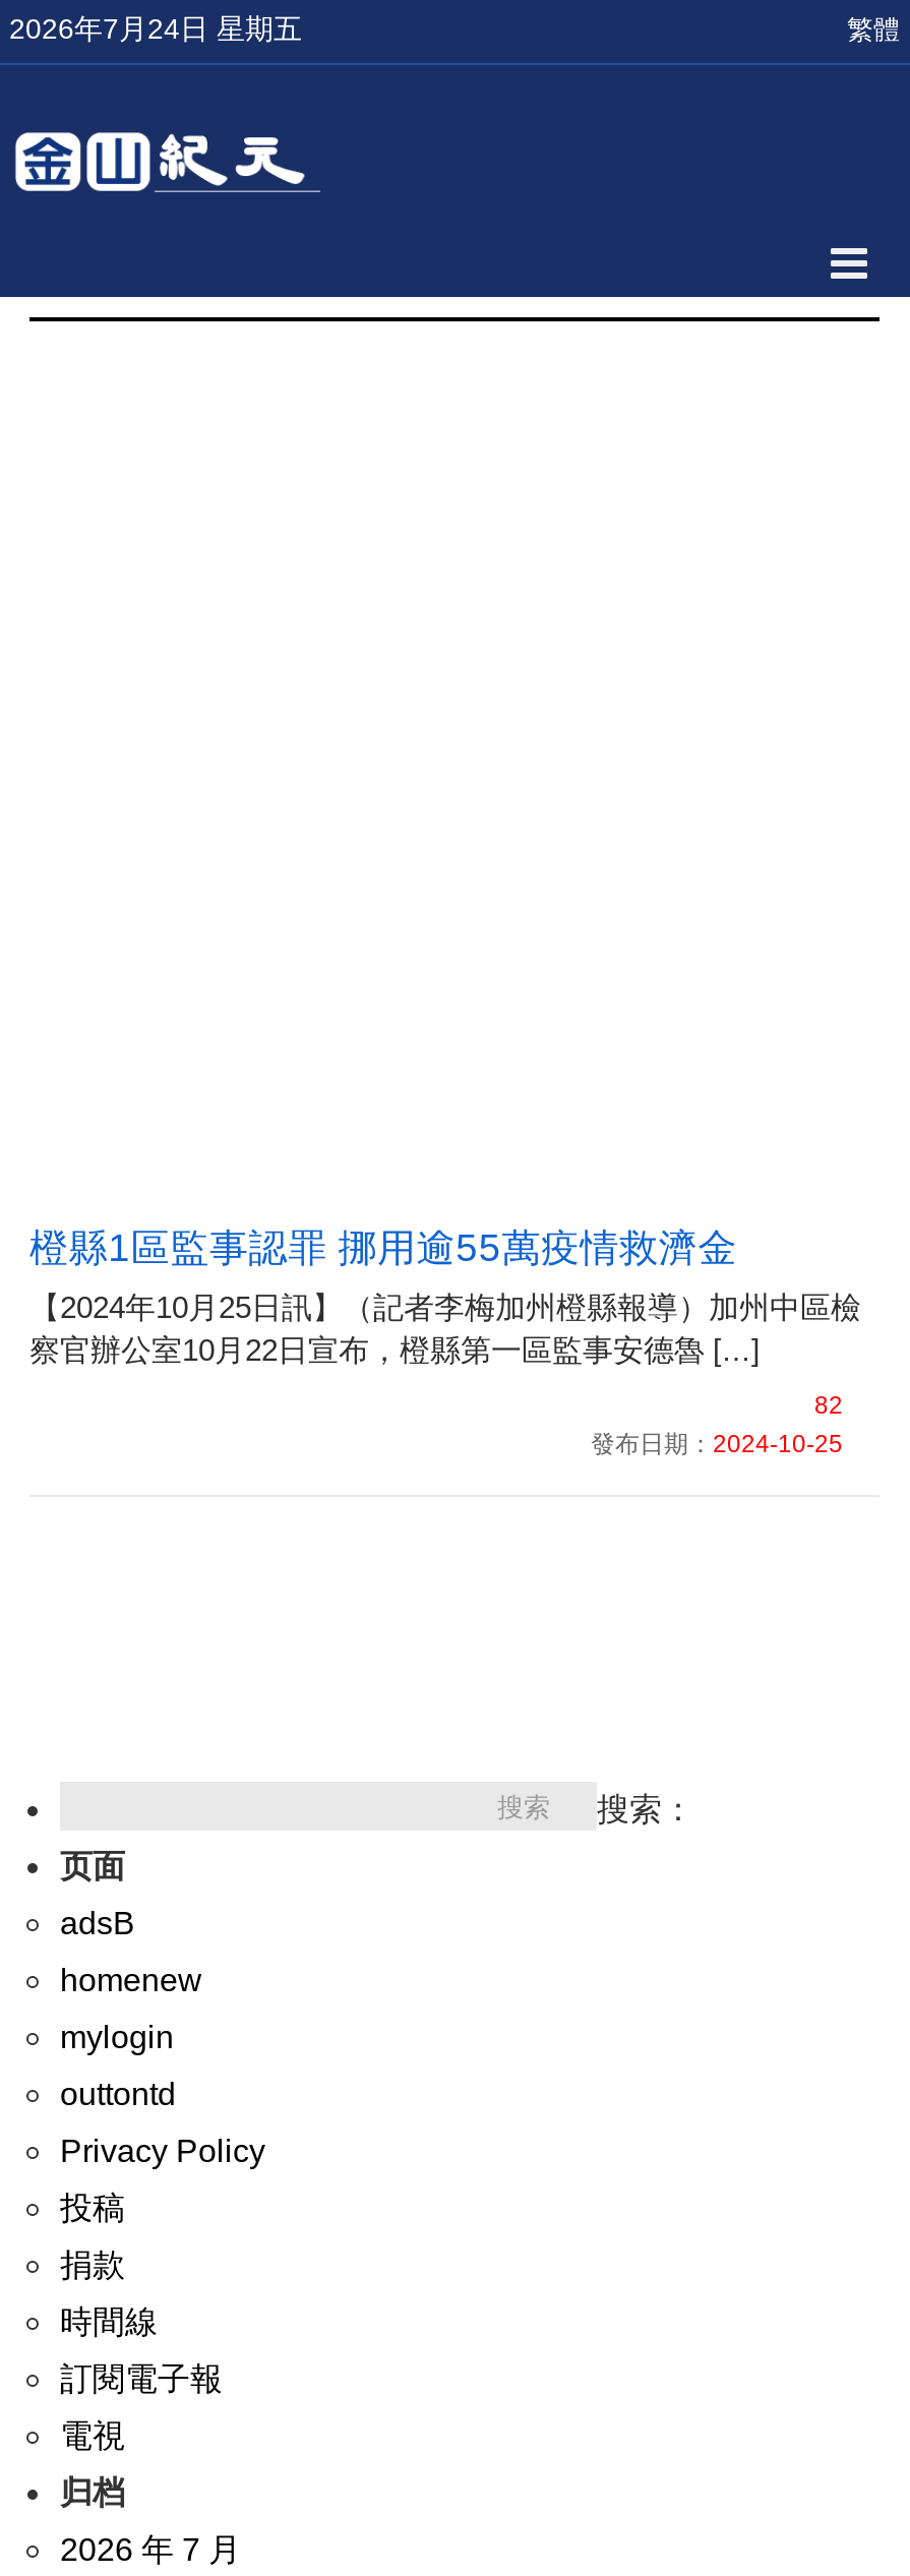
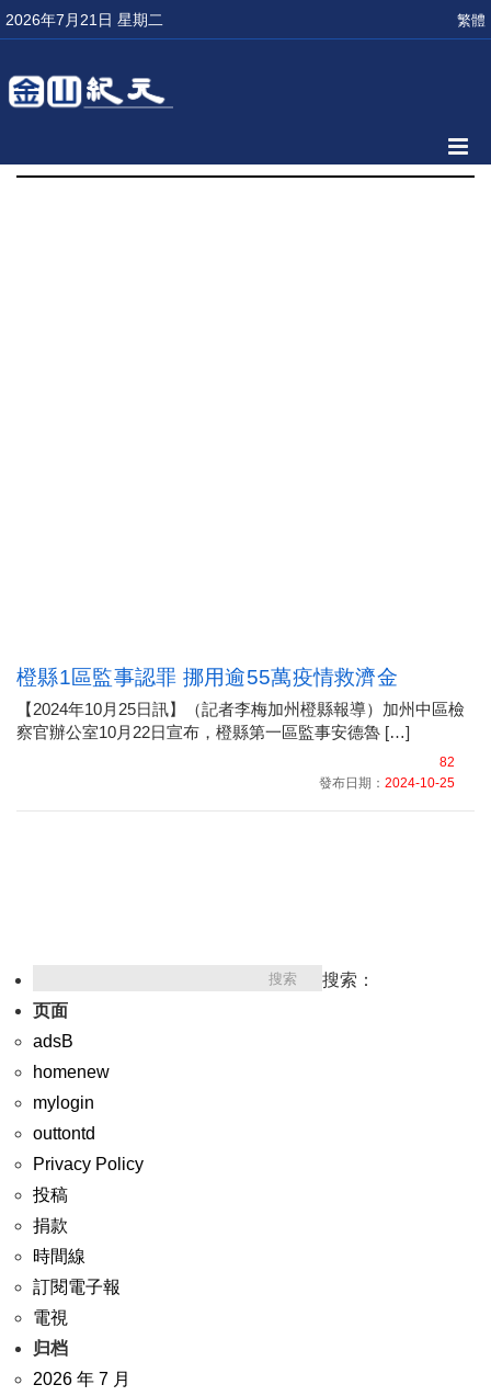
- 2026年7月24日 星期五
+ 2026年7月21日 星期二
